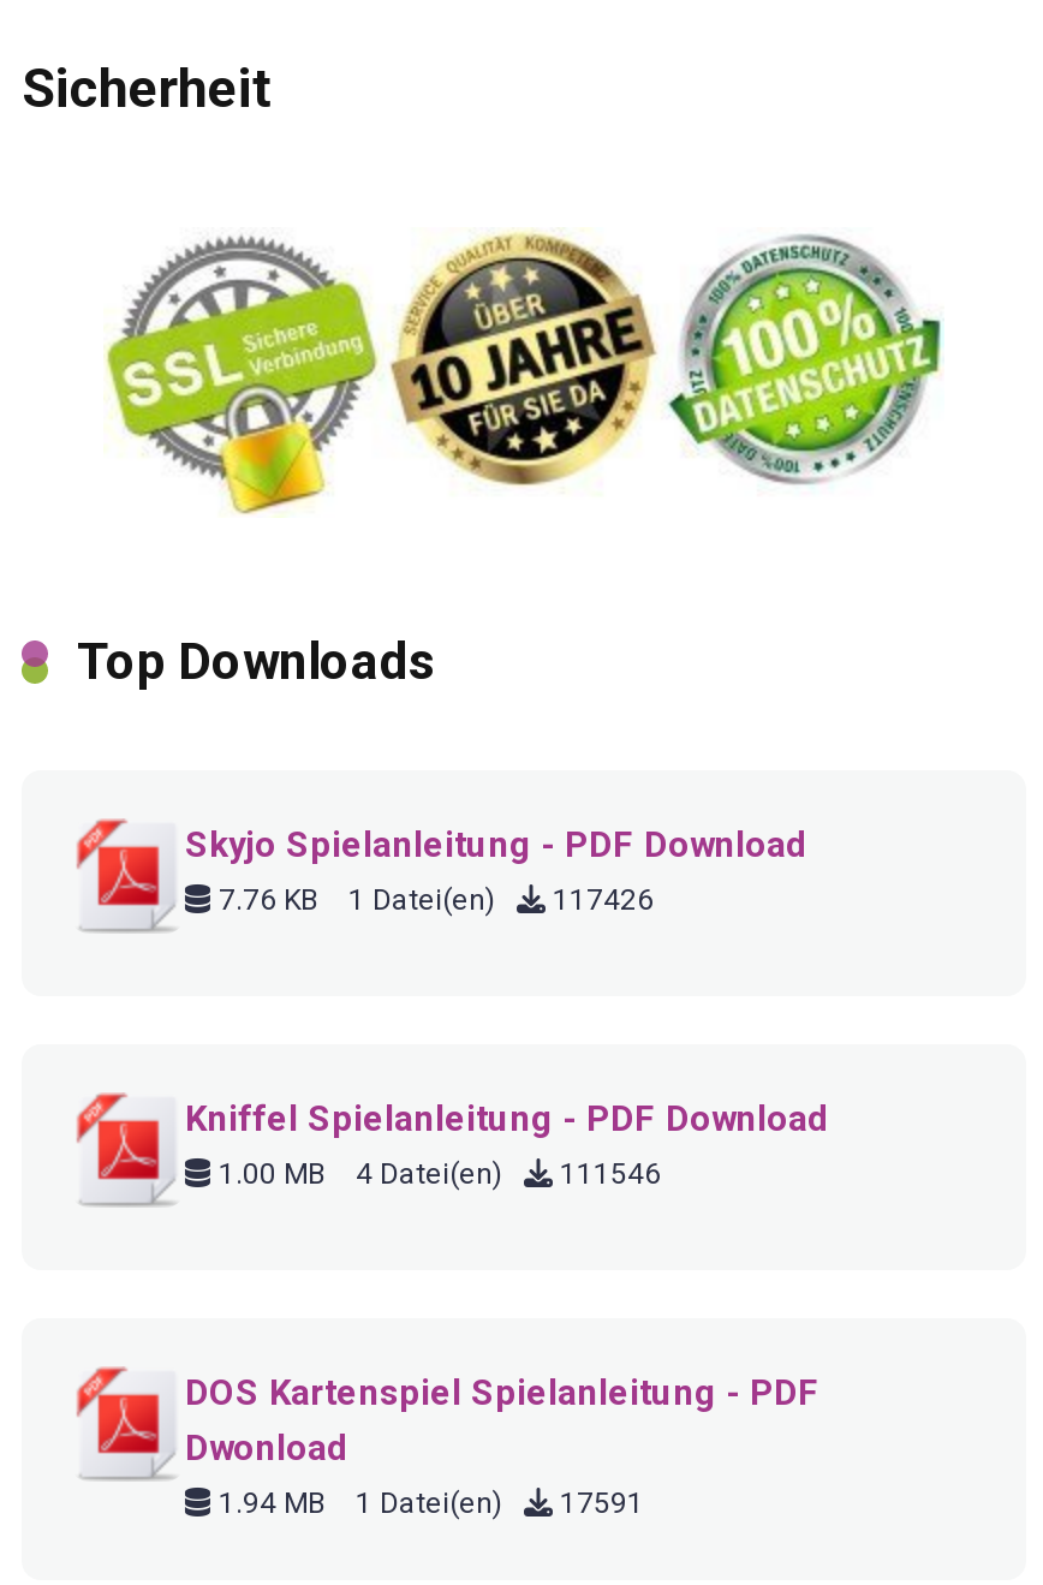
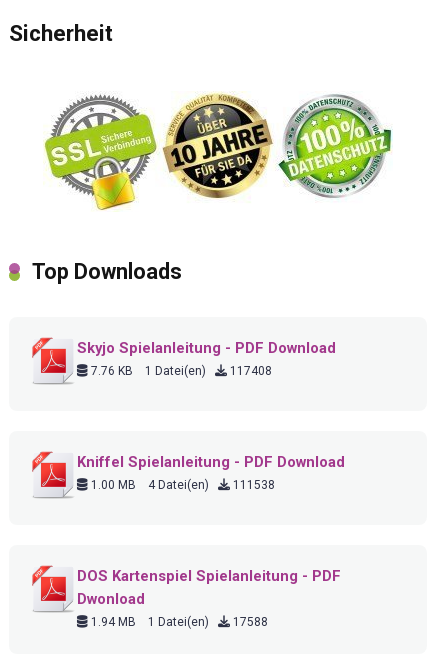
- 7.76 KB 1 Datei(en) 117426
+ 7.76 KB 1 Datei(en) 117408

- 1.00 MB 4 Datei(en) 111546
+ 1.00 MB 4 Datei(en) 111538

- 1.94 MB 1 Datei(en) 17591
+ 1.94 MB 1 Datei(en) 17588
